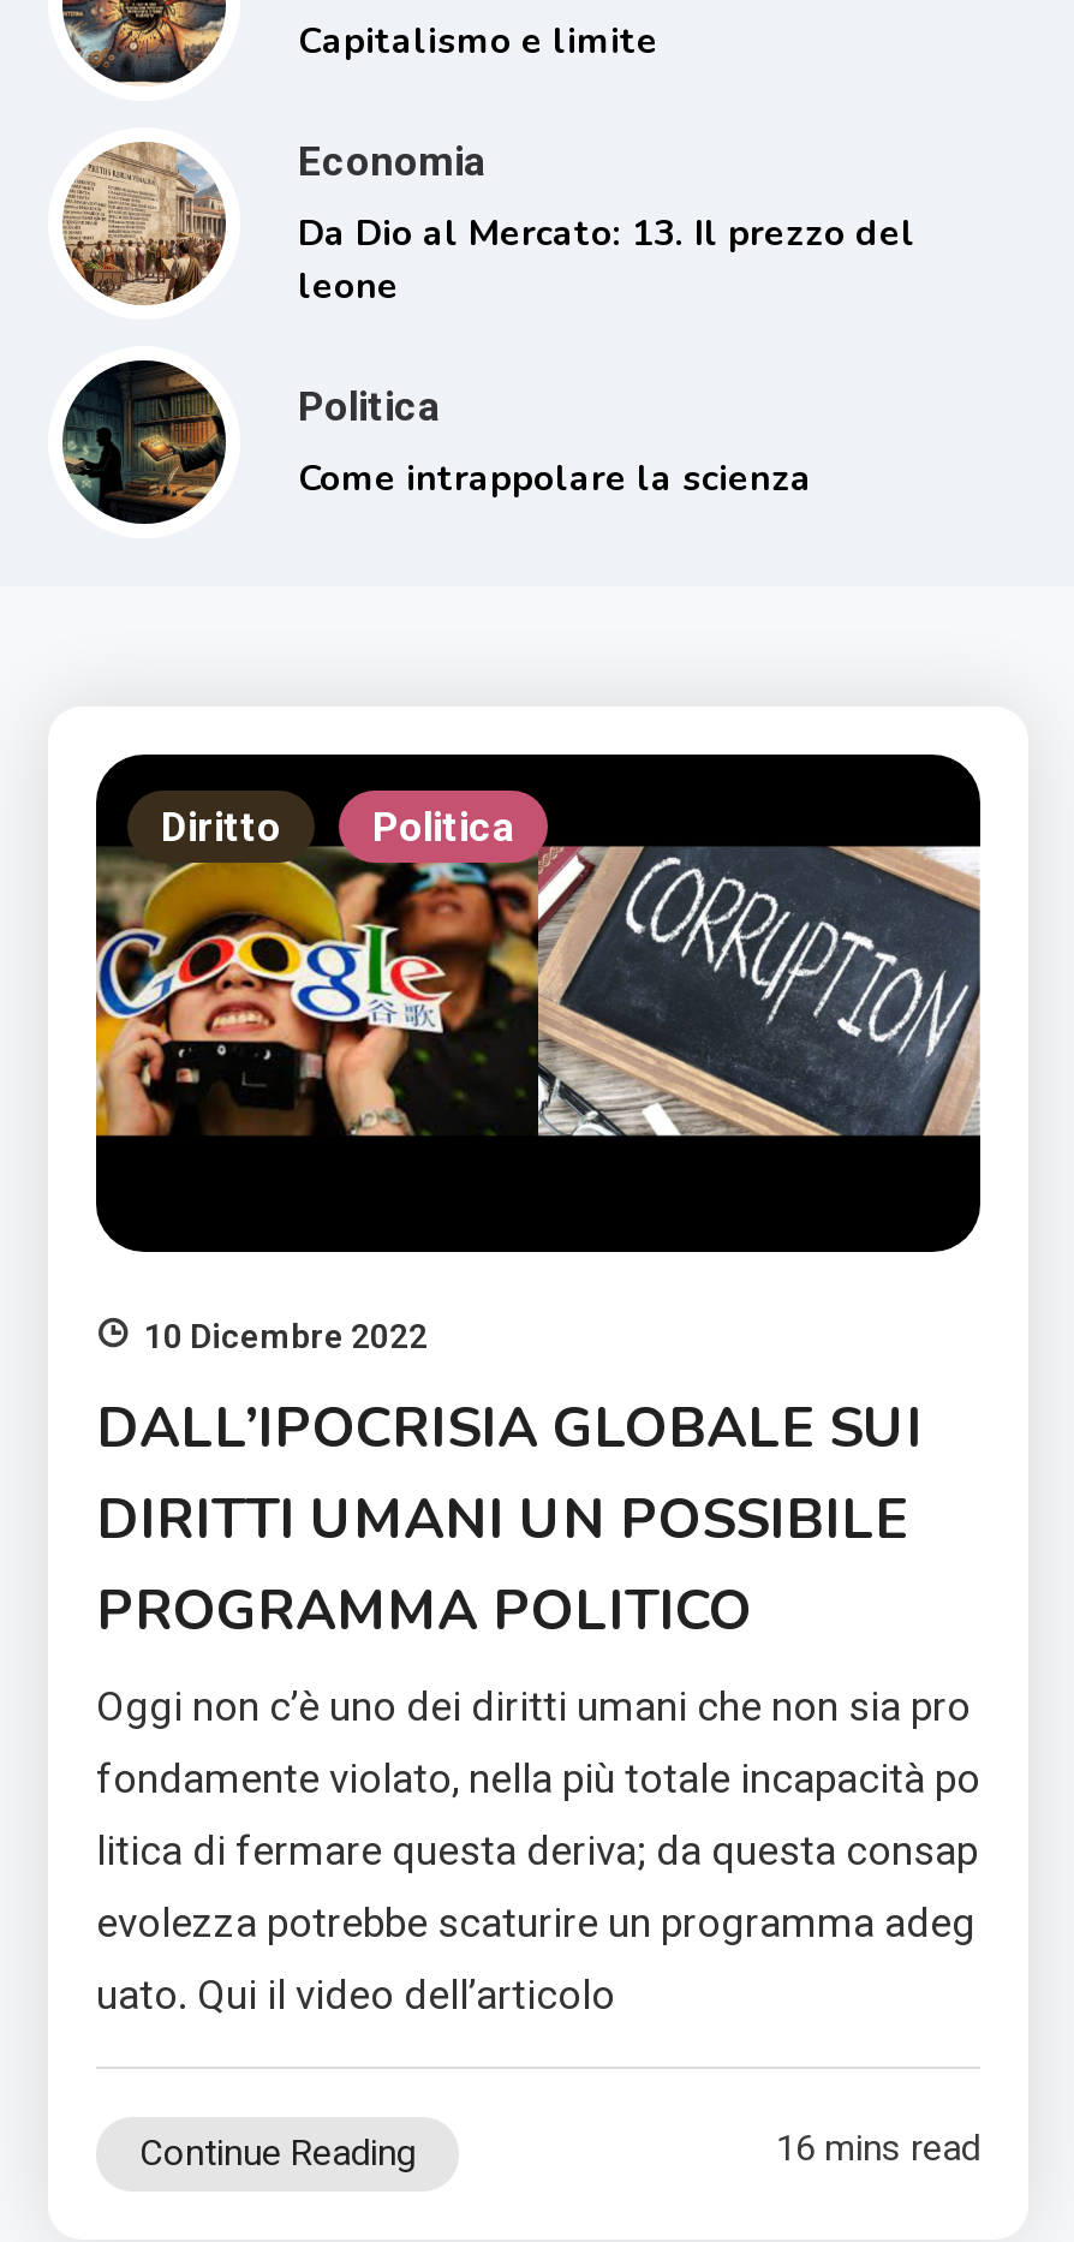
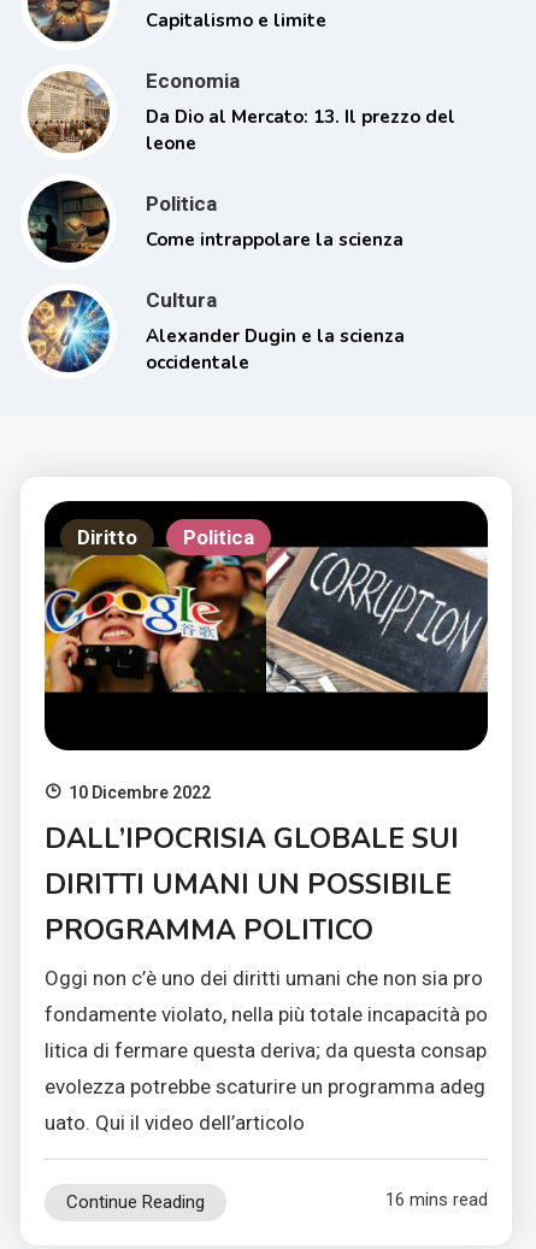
+ [image]
+ Cultura
+ Alexander Dugin e la scienza
+ occidentale
